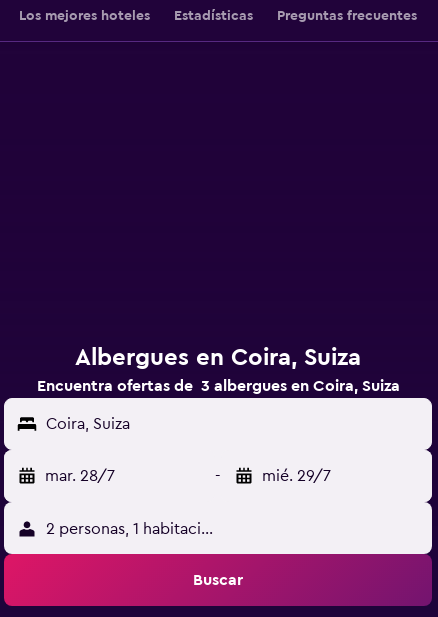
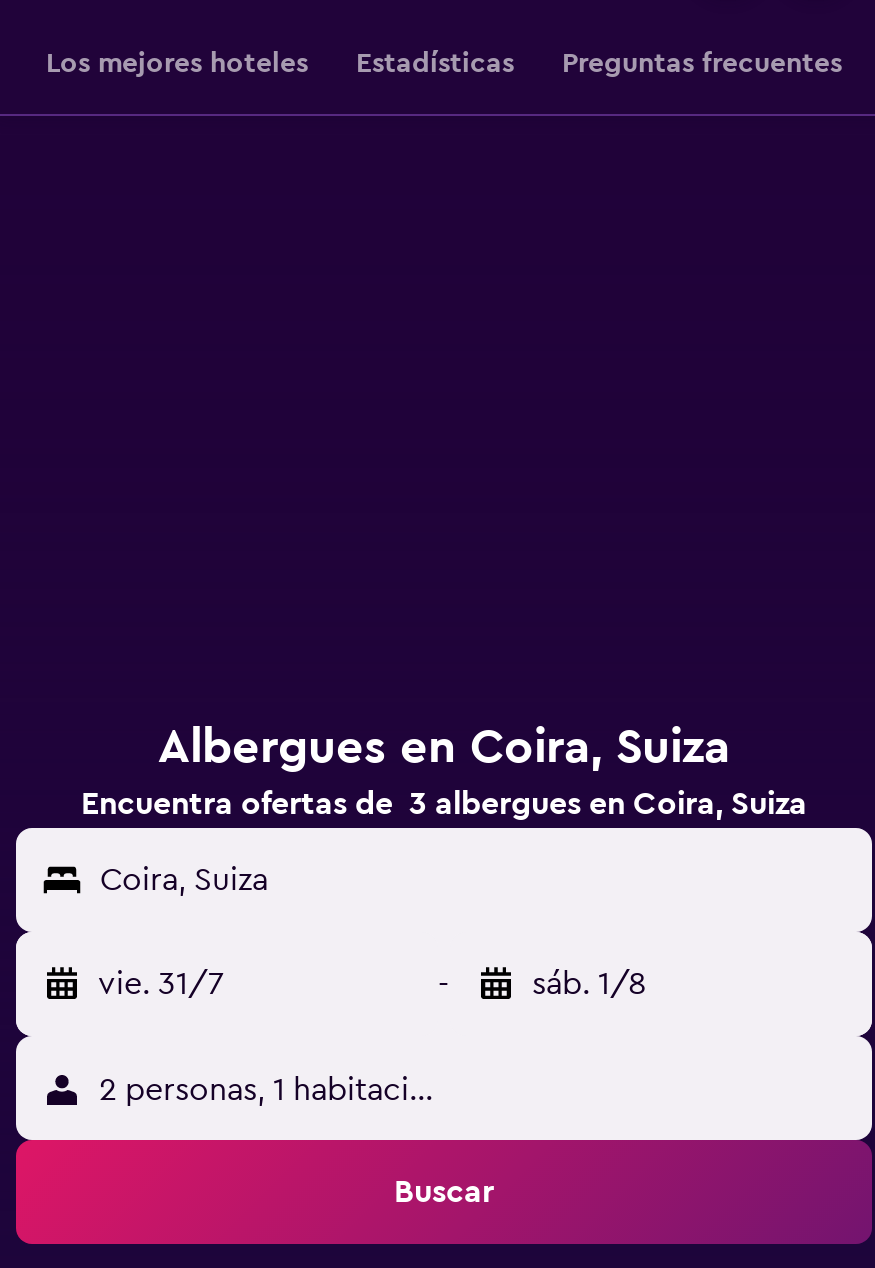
- mar. 28/7
+ vie. 31/7

- mié. 29/7
+ sáb. 1/8
